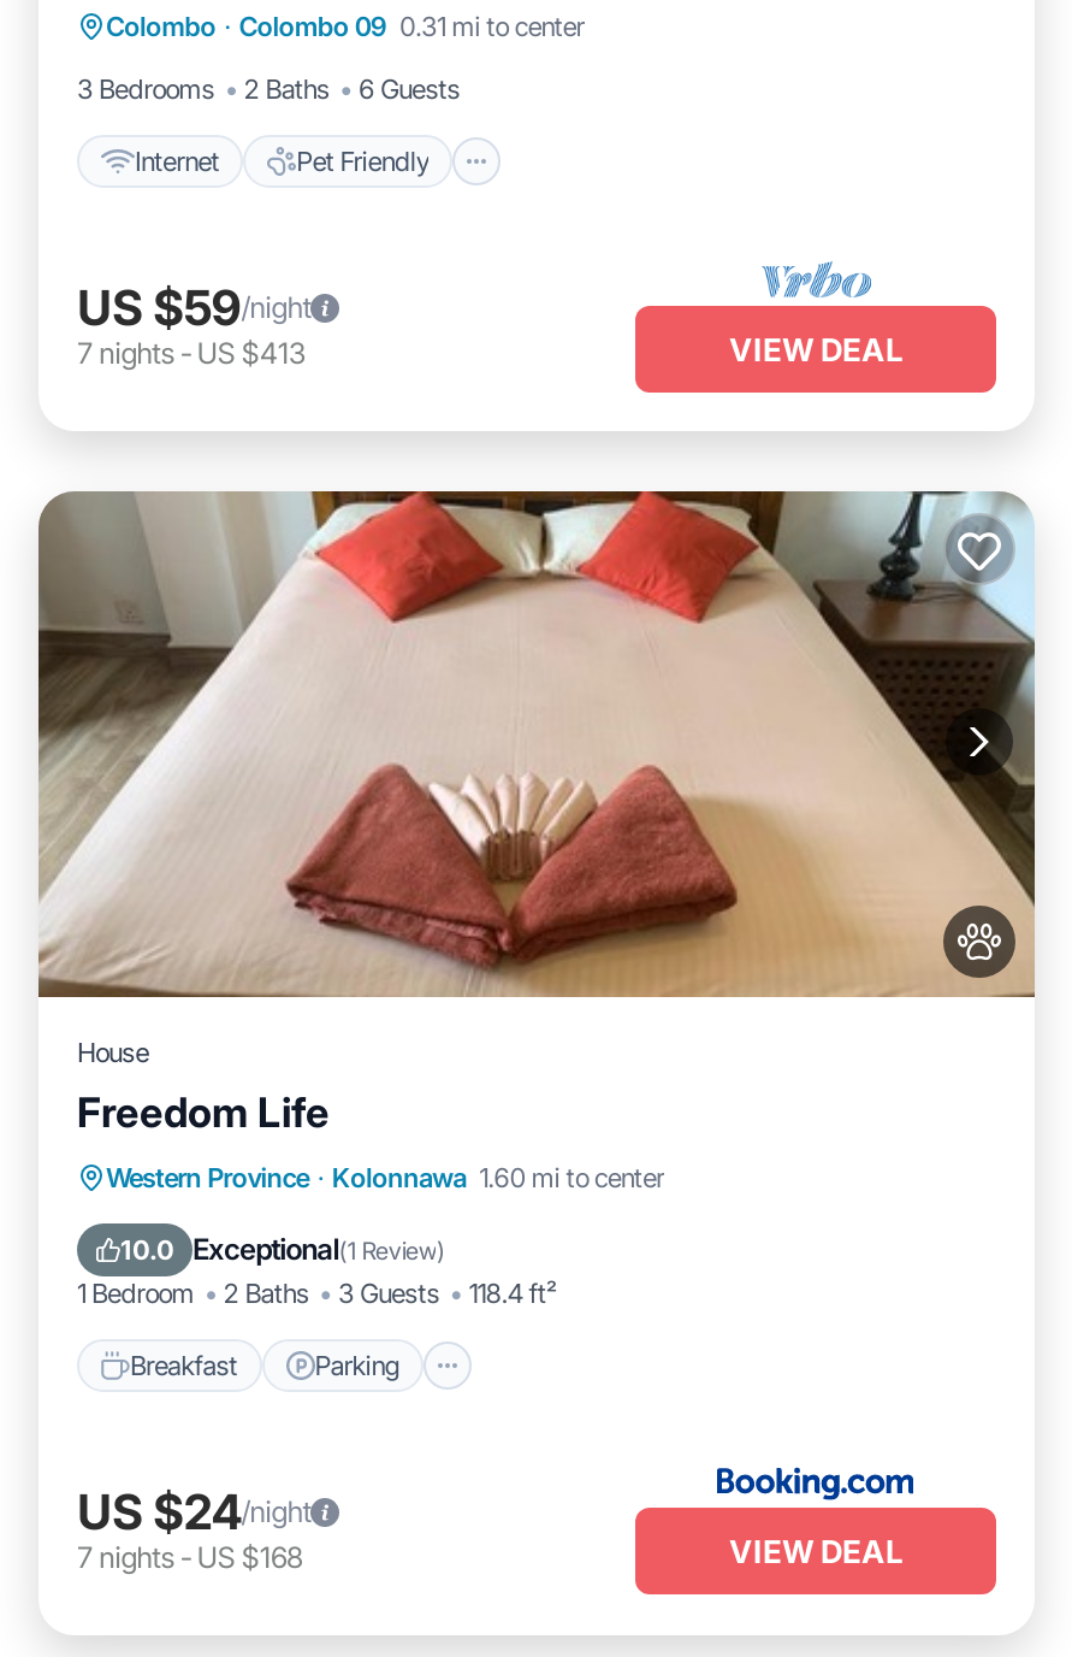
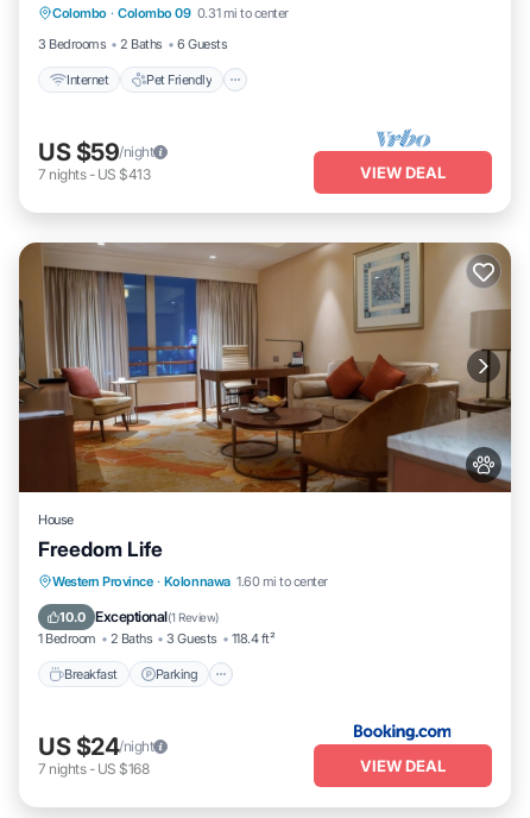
- [image]
+ [image]
